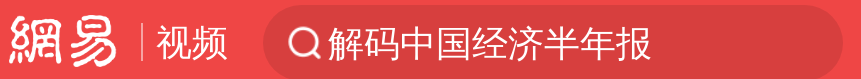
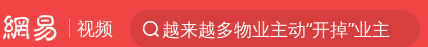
- 解码中国经济半年报
+ 越来越多物业主动“开掉”业主
